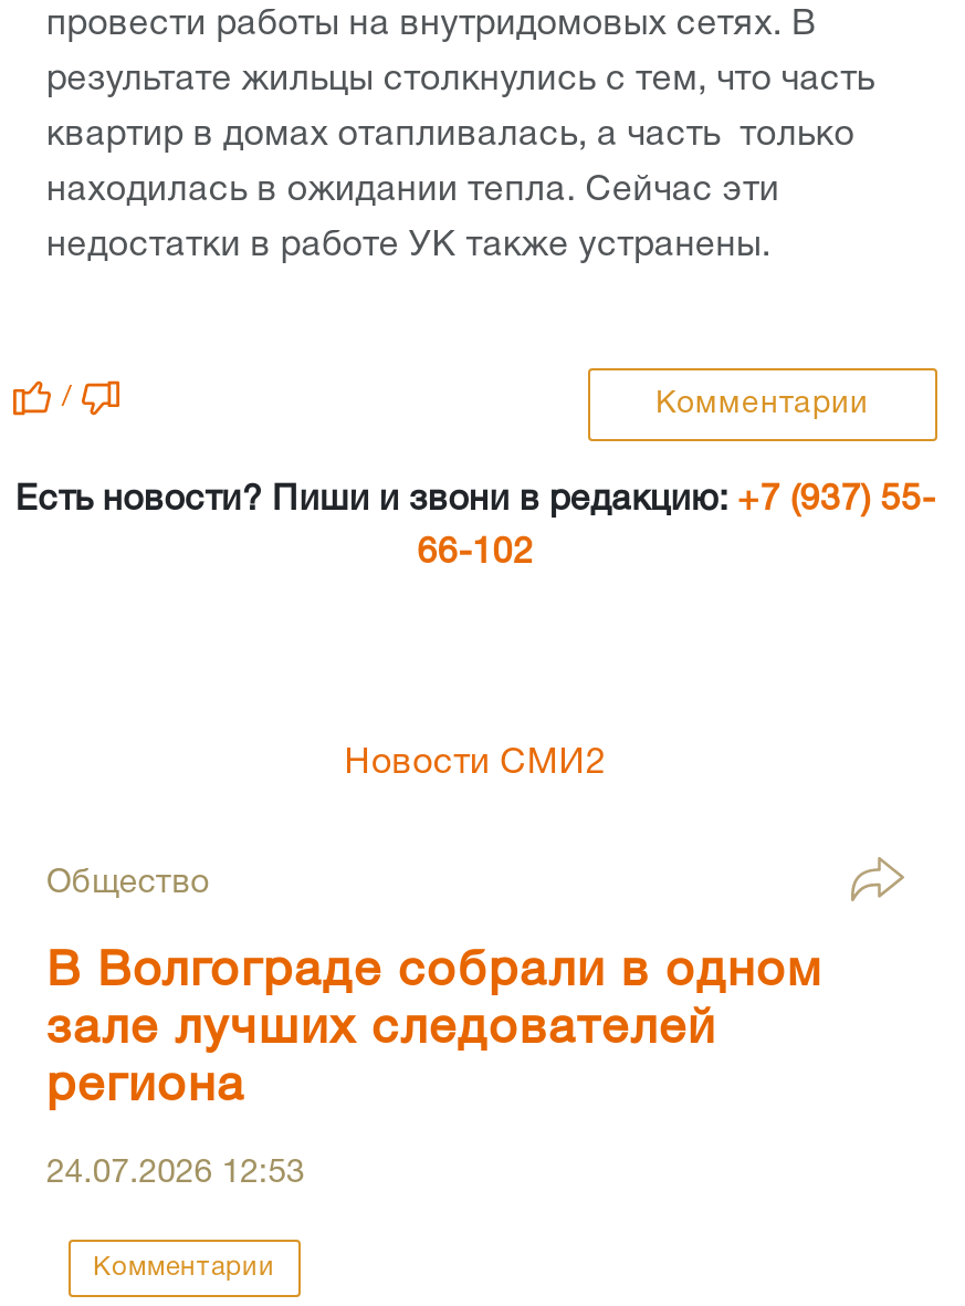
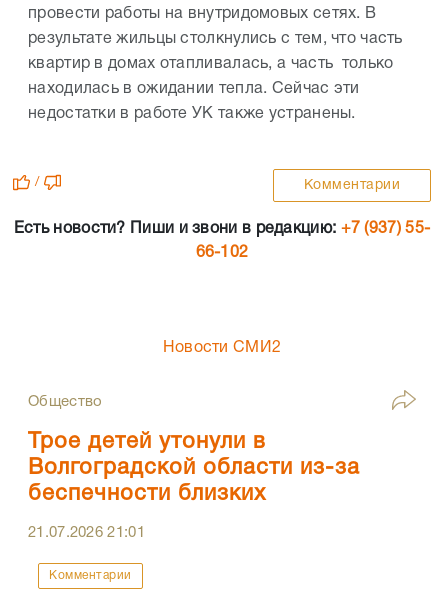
- В Волгограде собрали в одном
- зале лучших следователей
- региона
+ Трое детей утонули в
+ Волгоградской области из-за
+ беспечности близких

- 24.07.2026 12:53
+ 21.07.2026 21:01
